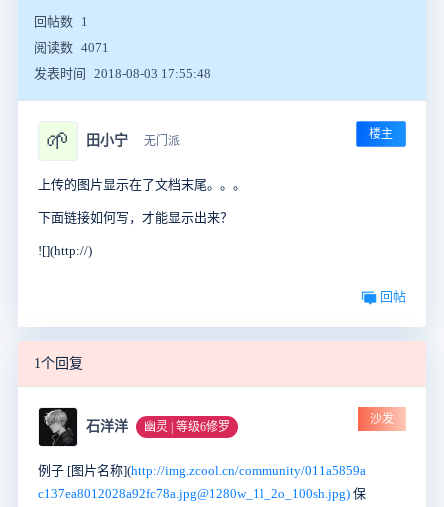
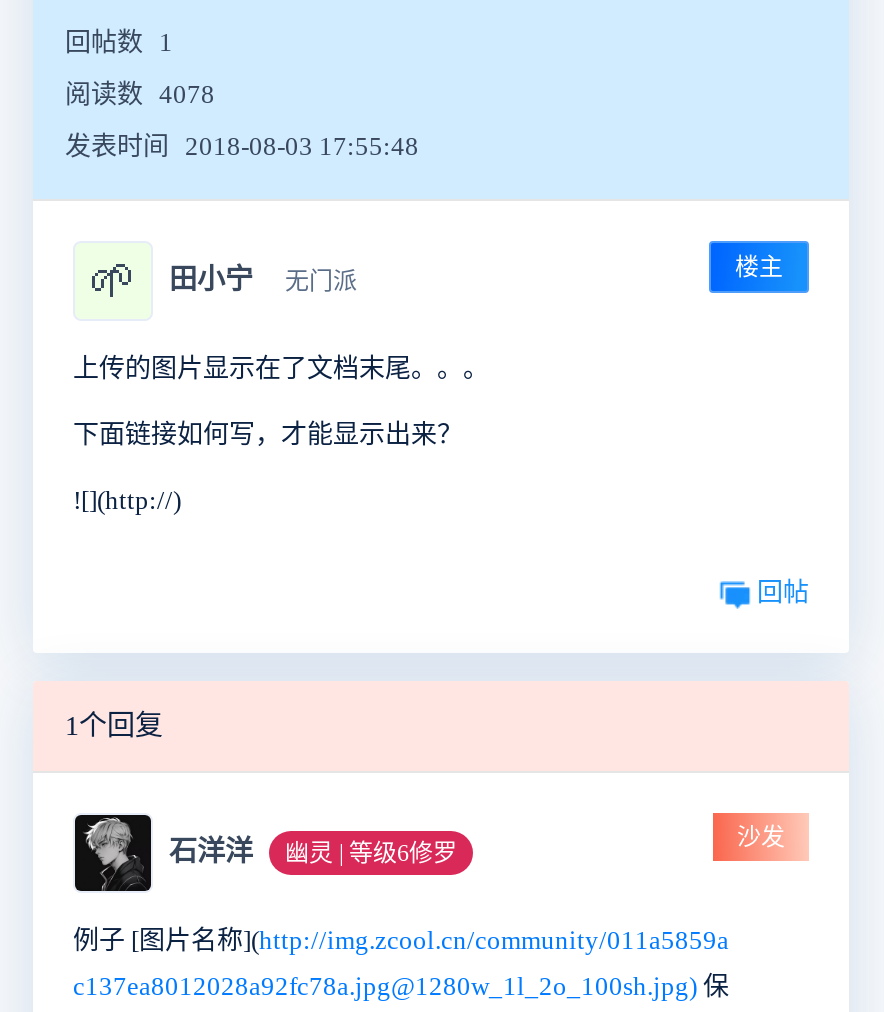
- 阅读数 4071
+ 阅读数 4078
